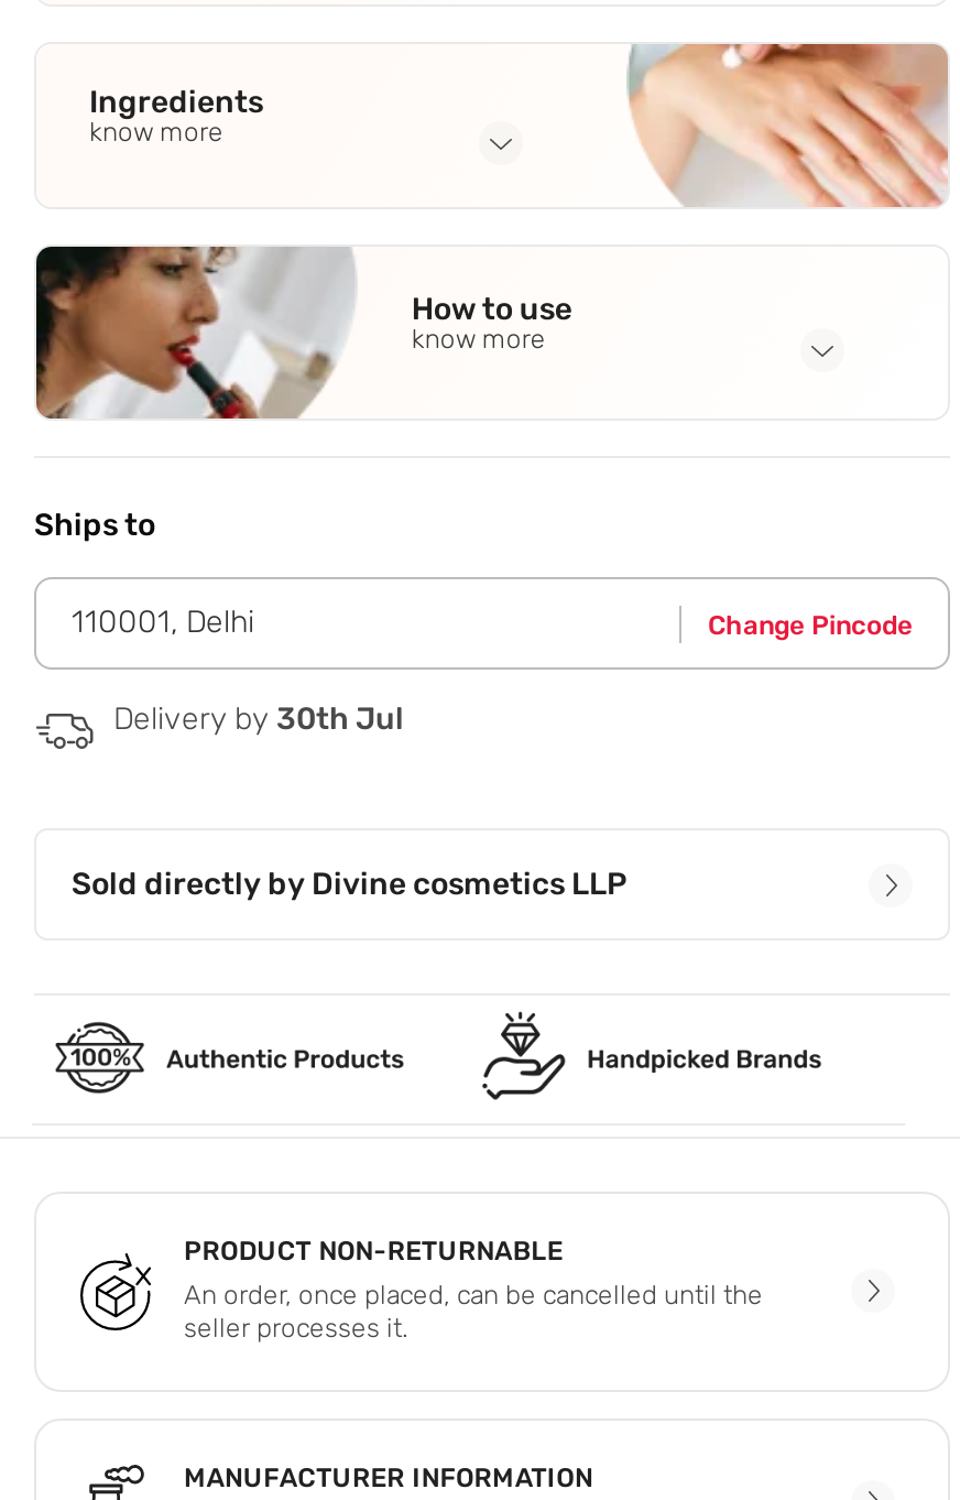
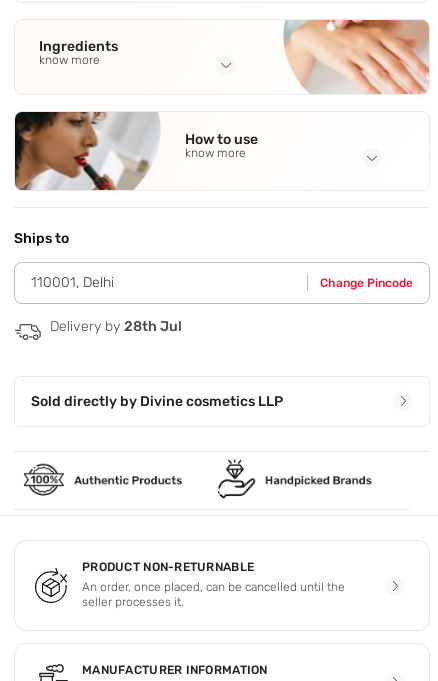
- Delivery by 30th Jul
+ Delivery by 28th Jul
